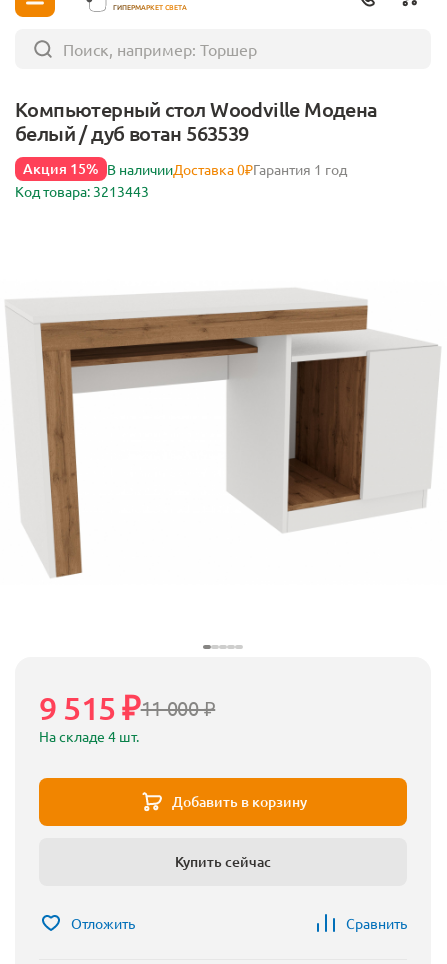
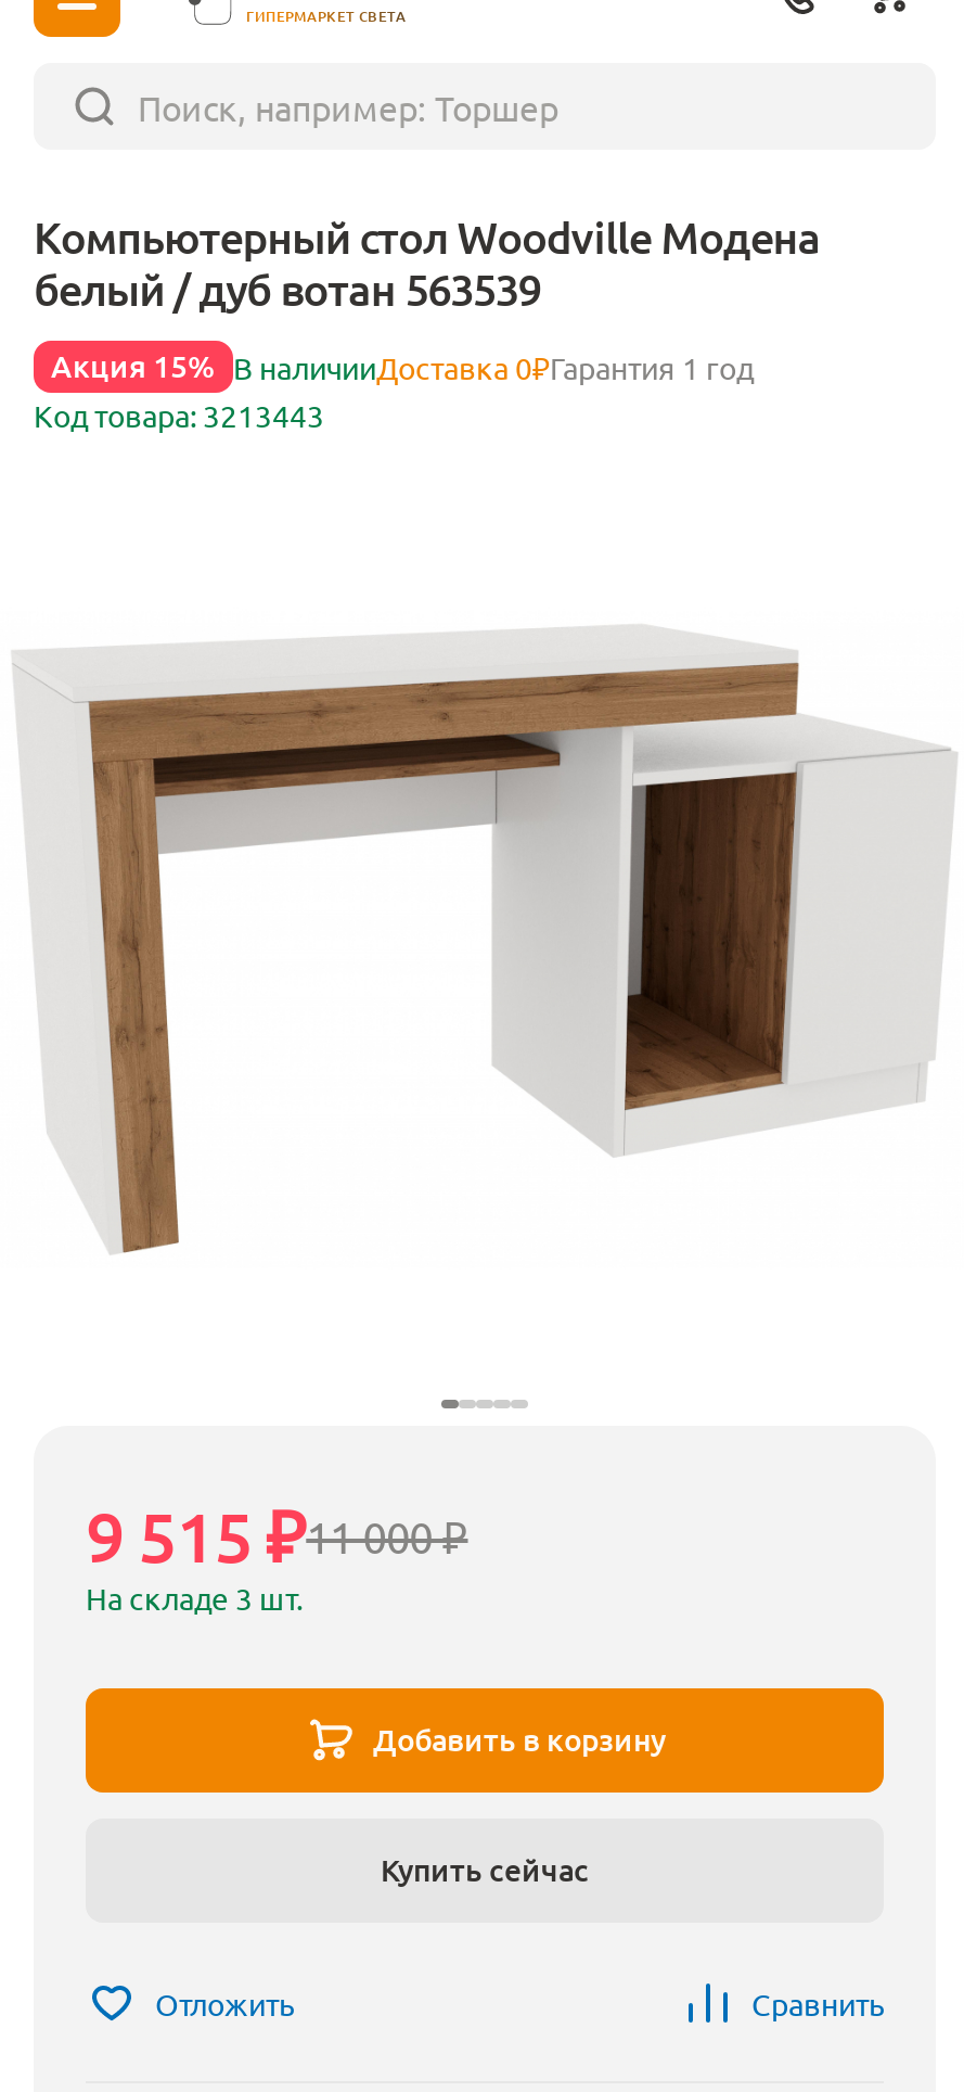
- На складе 4 шт.
+ На складе 3 шт.
